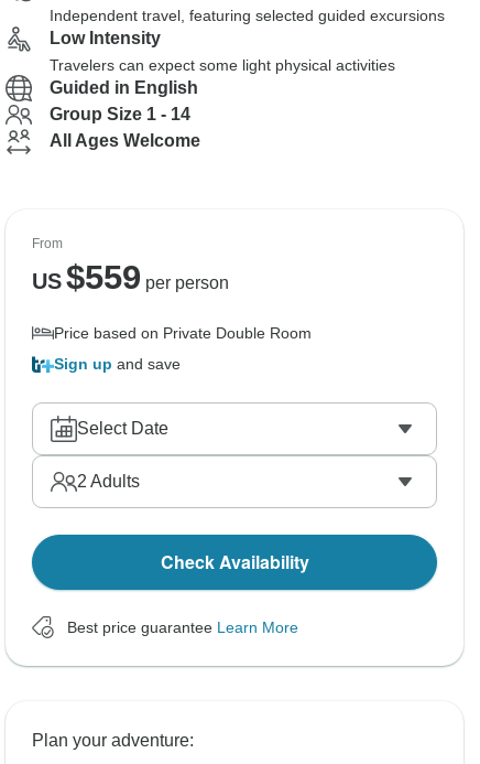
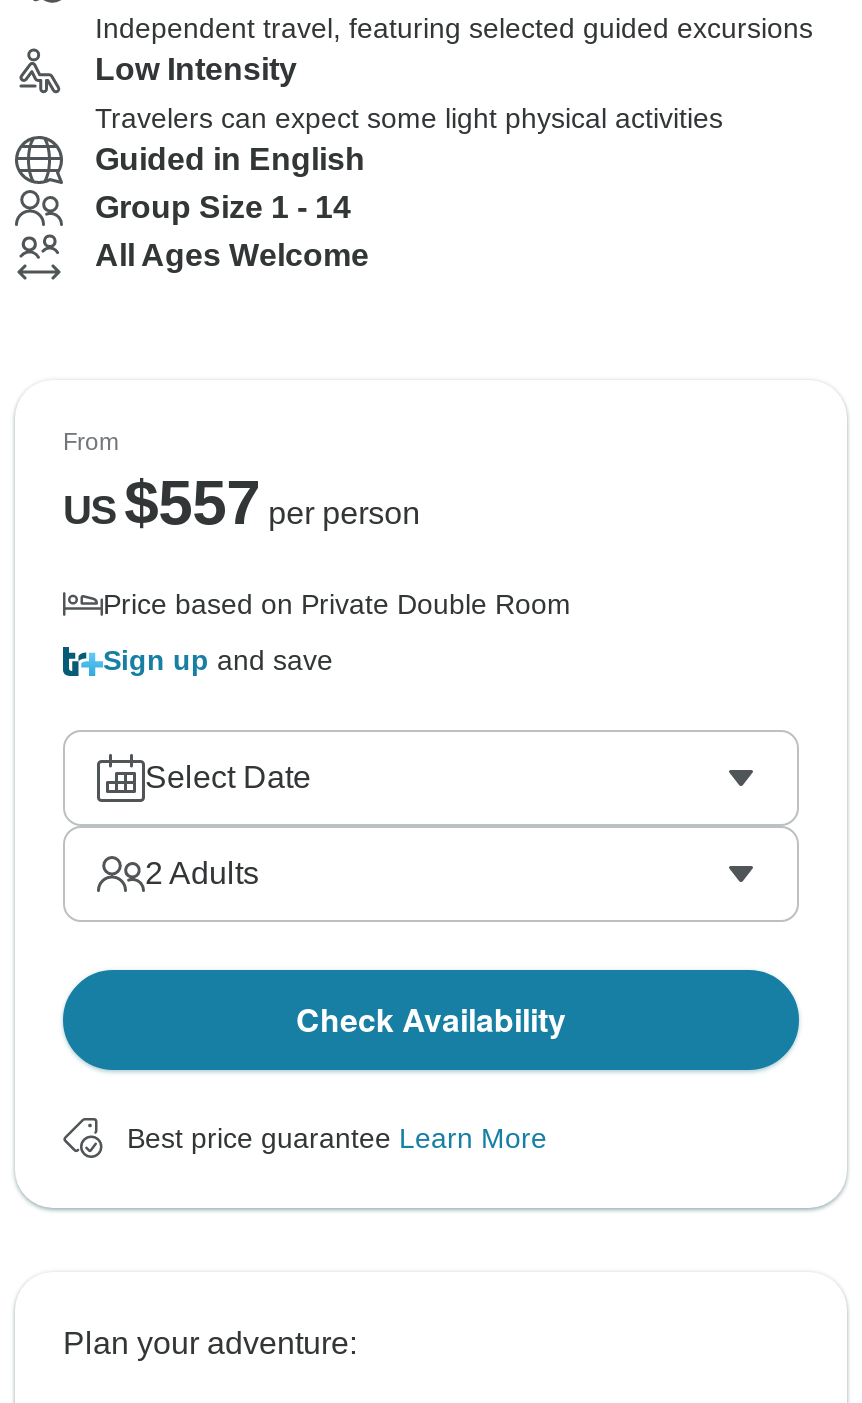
- US $559 per person
+ US $557 per person
